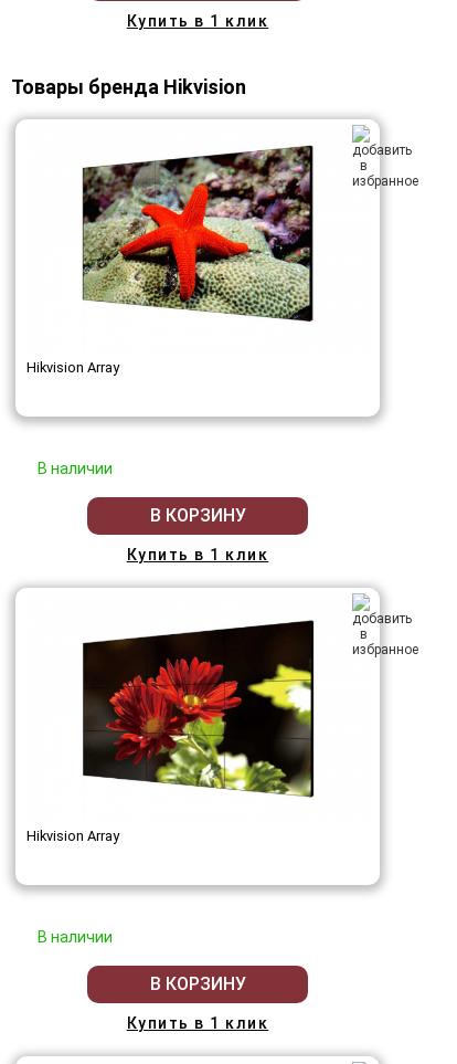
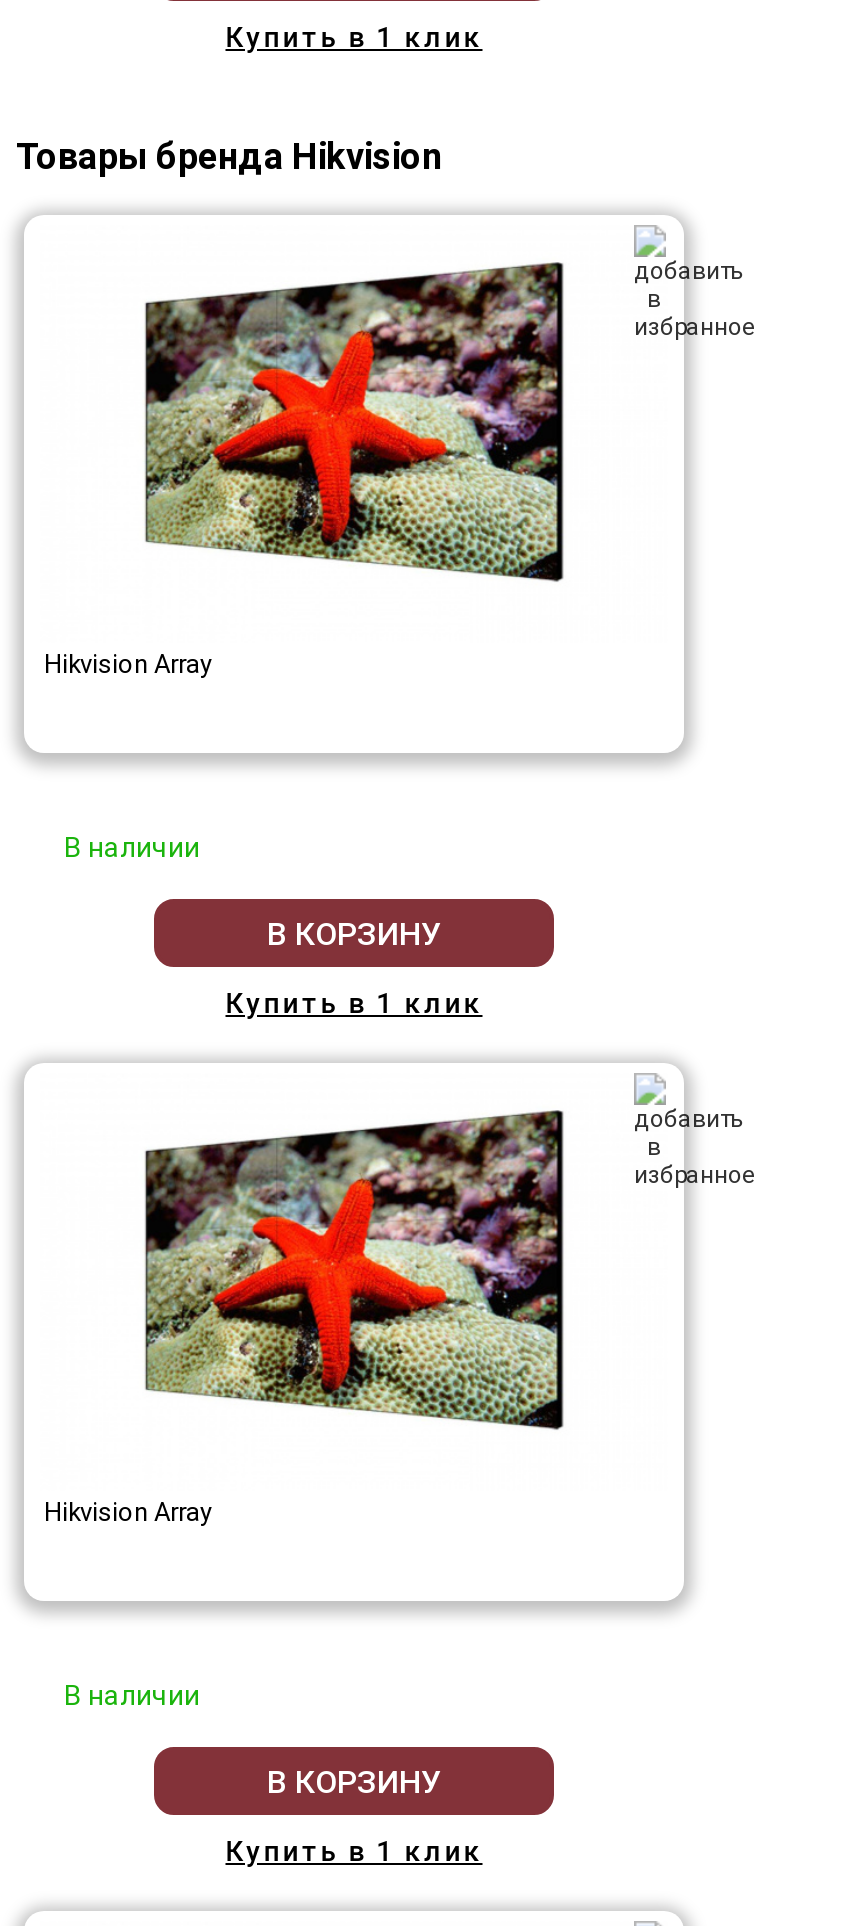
- [image]
+ [image]
